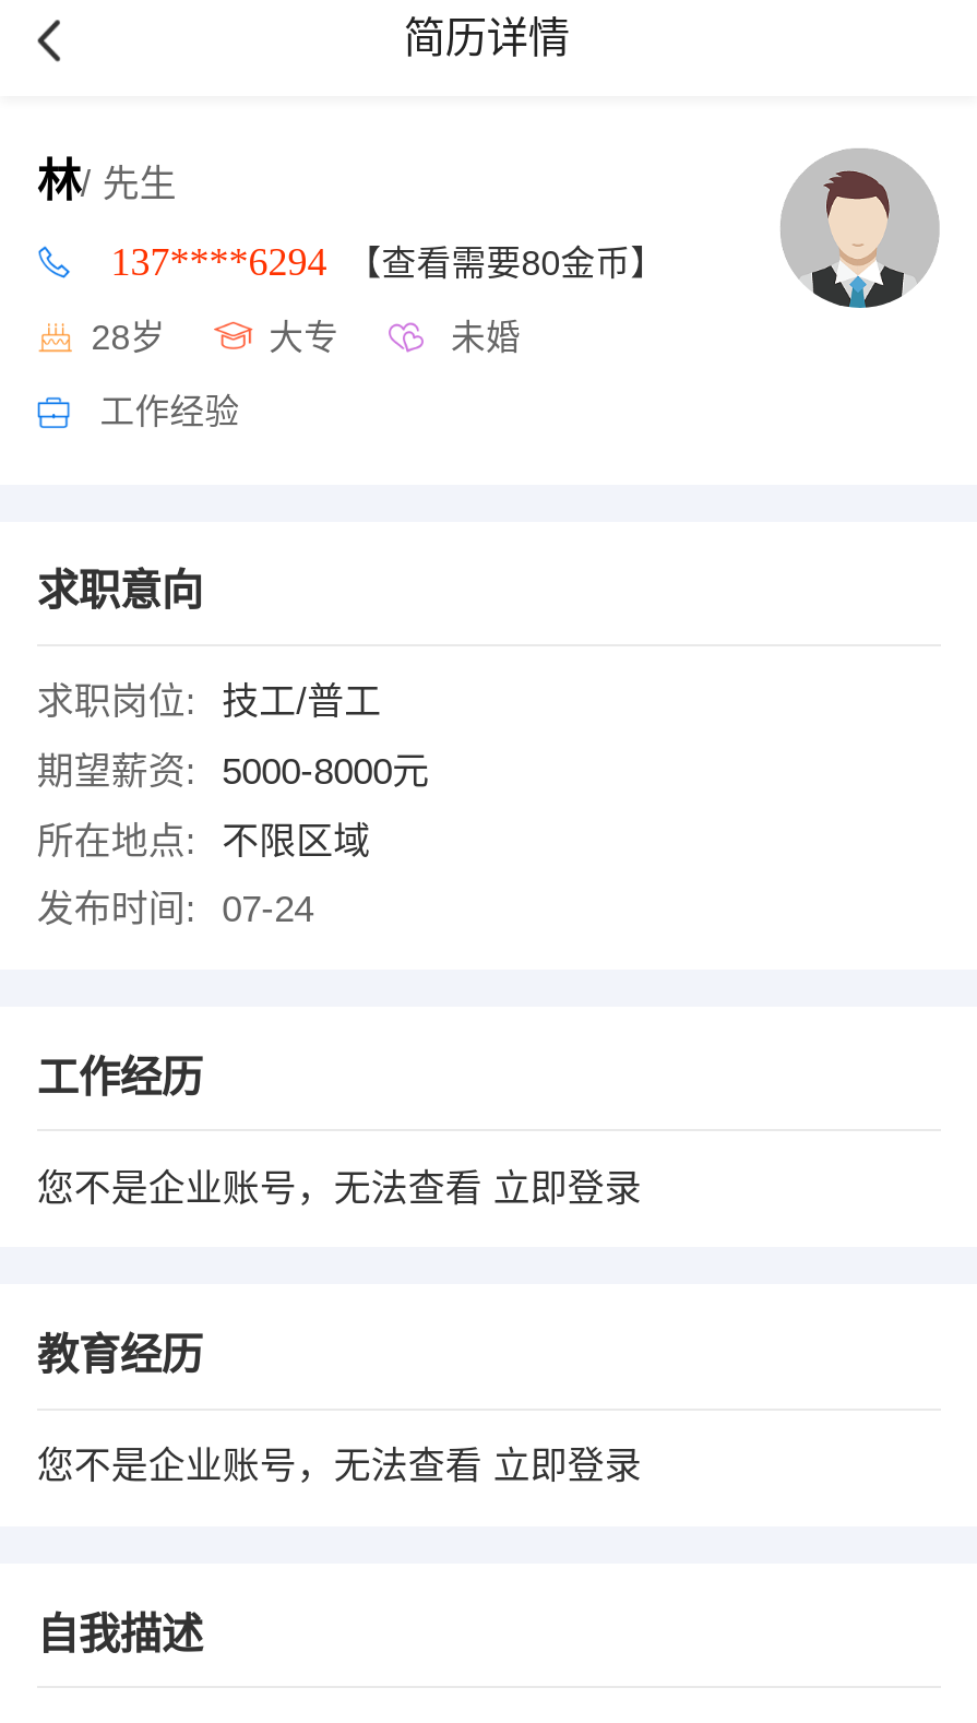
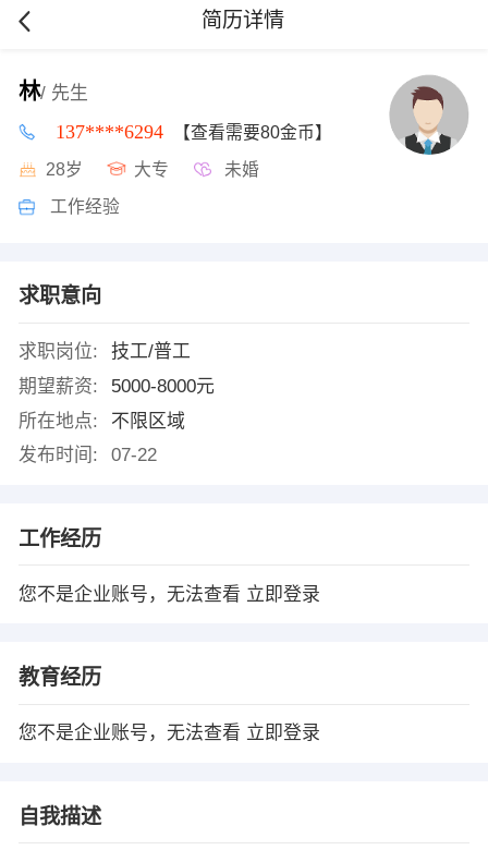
- 发布时间: 07-24
+ 发布时间: 07-22
